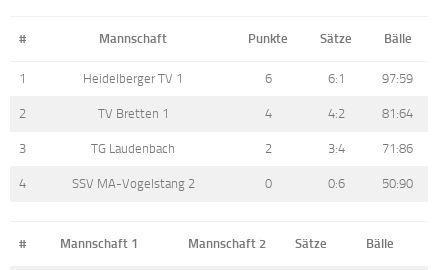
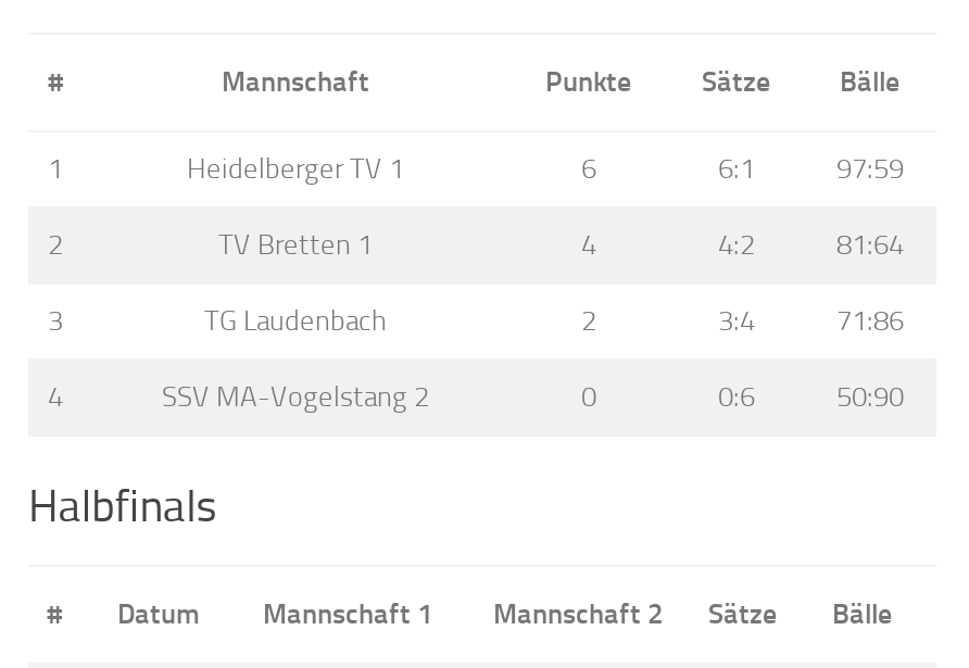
+ Halbfinals

+ Datum
